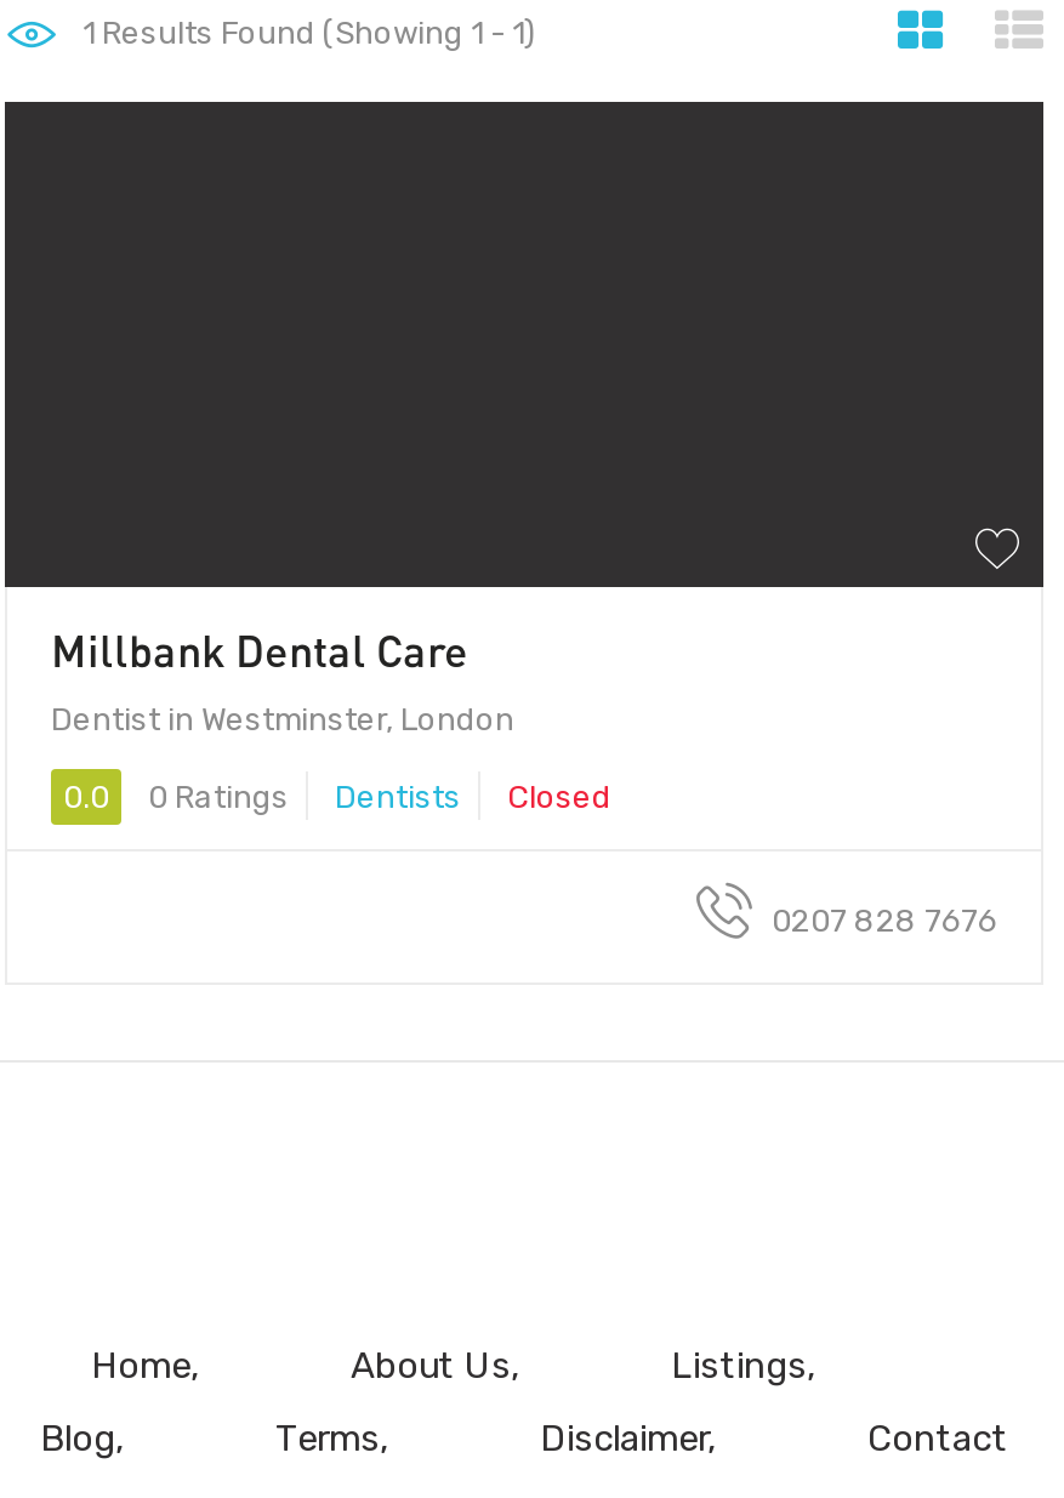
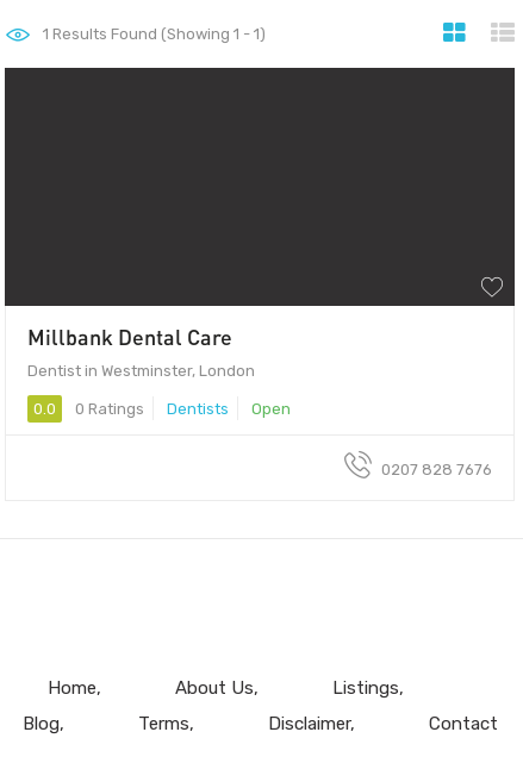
- Closed
+ Open
